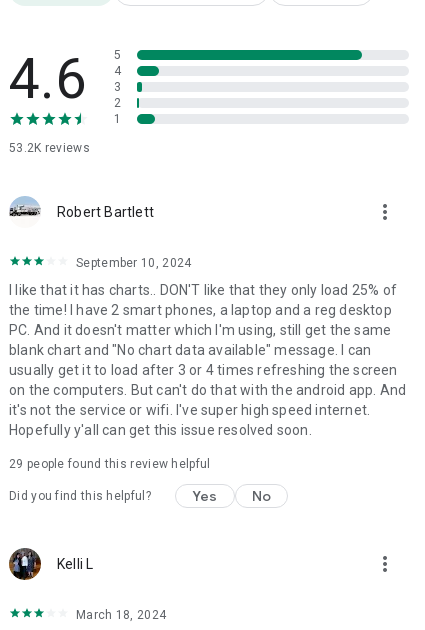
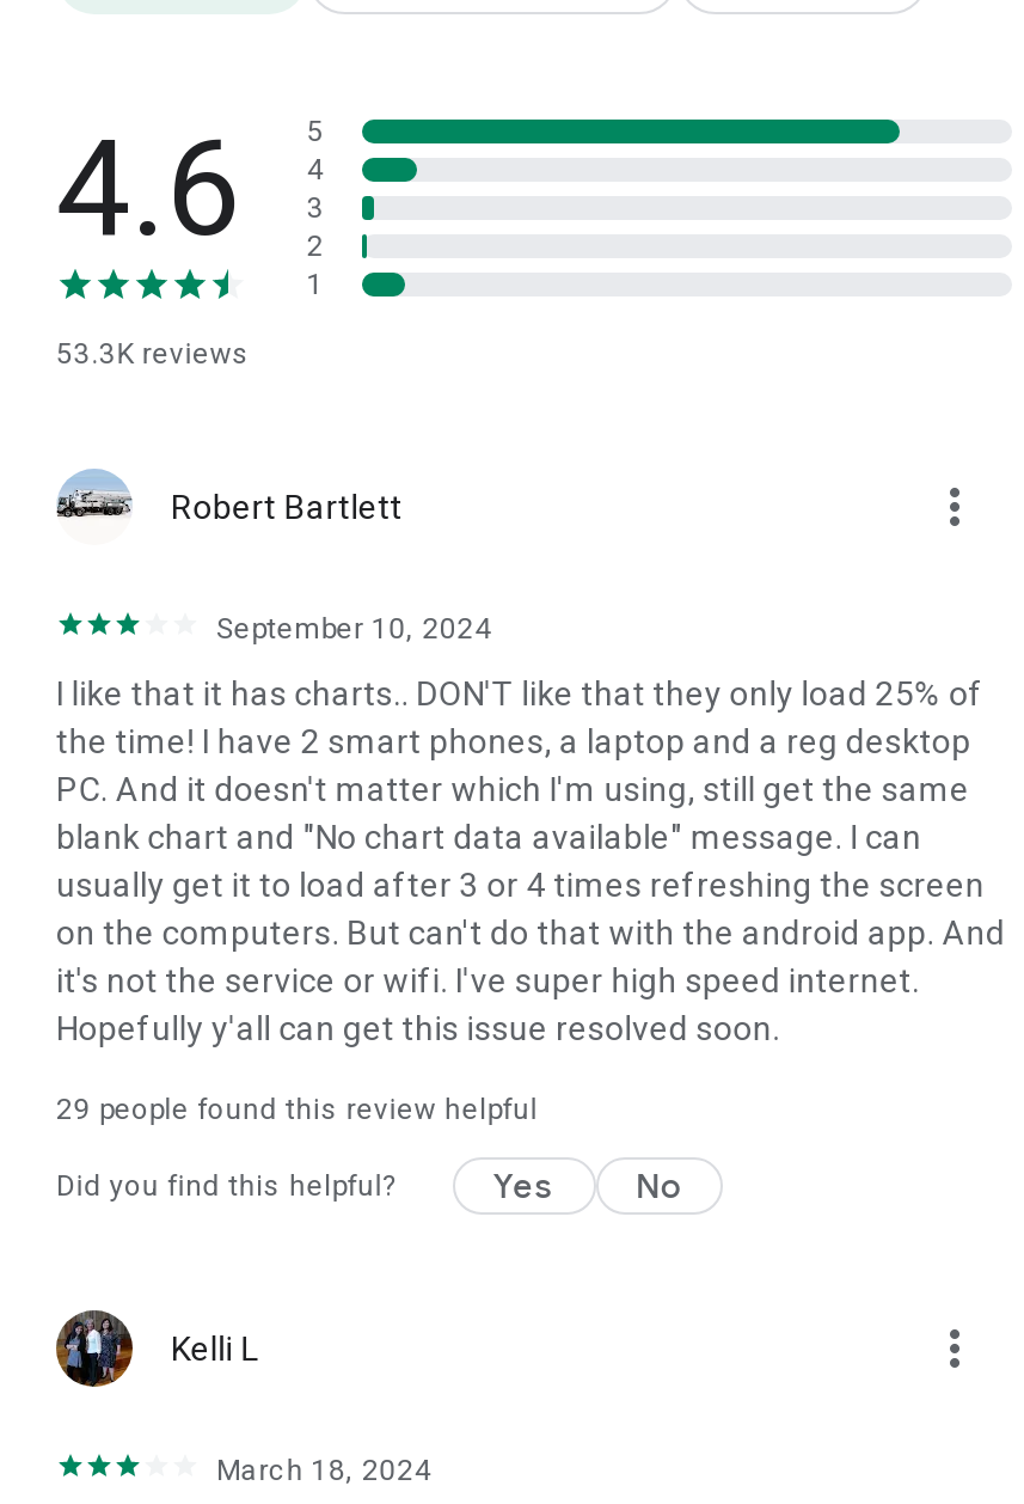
- 53.2K reviews
+ 53.3K reviews
